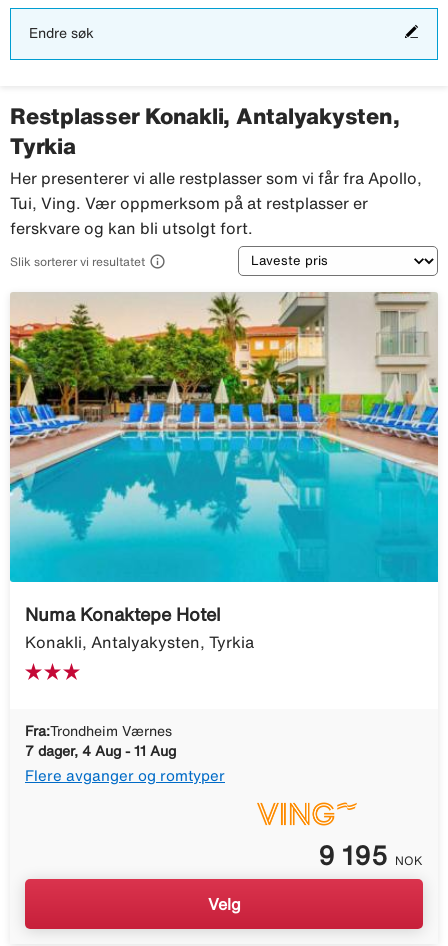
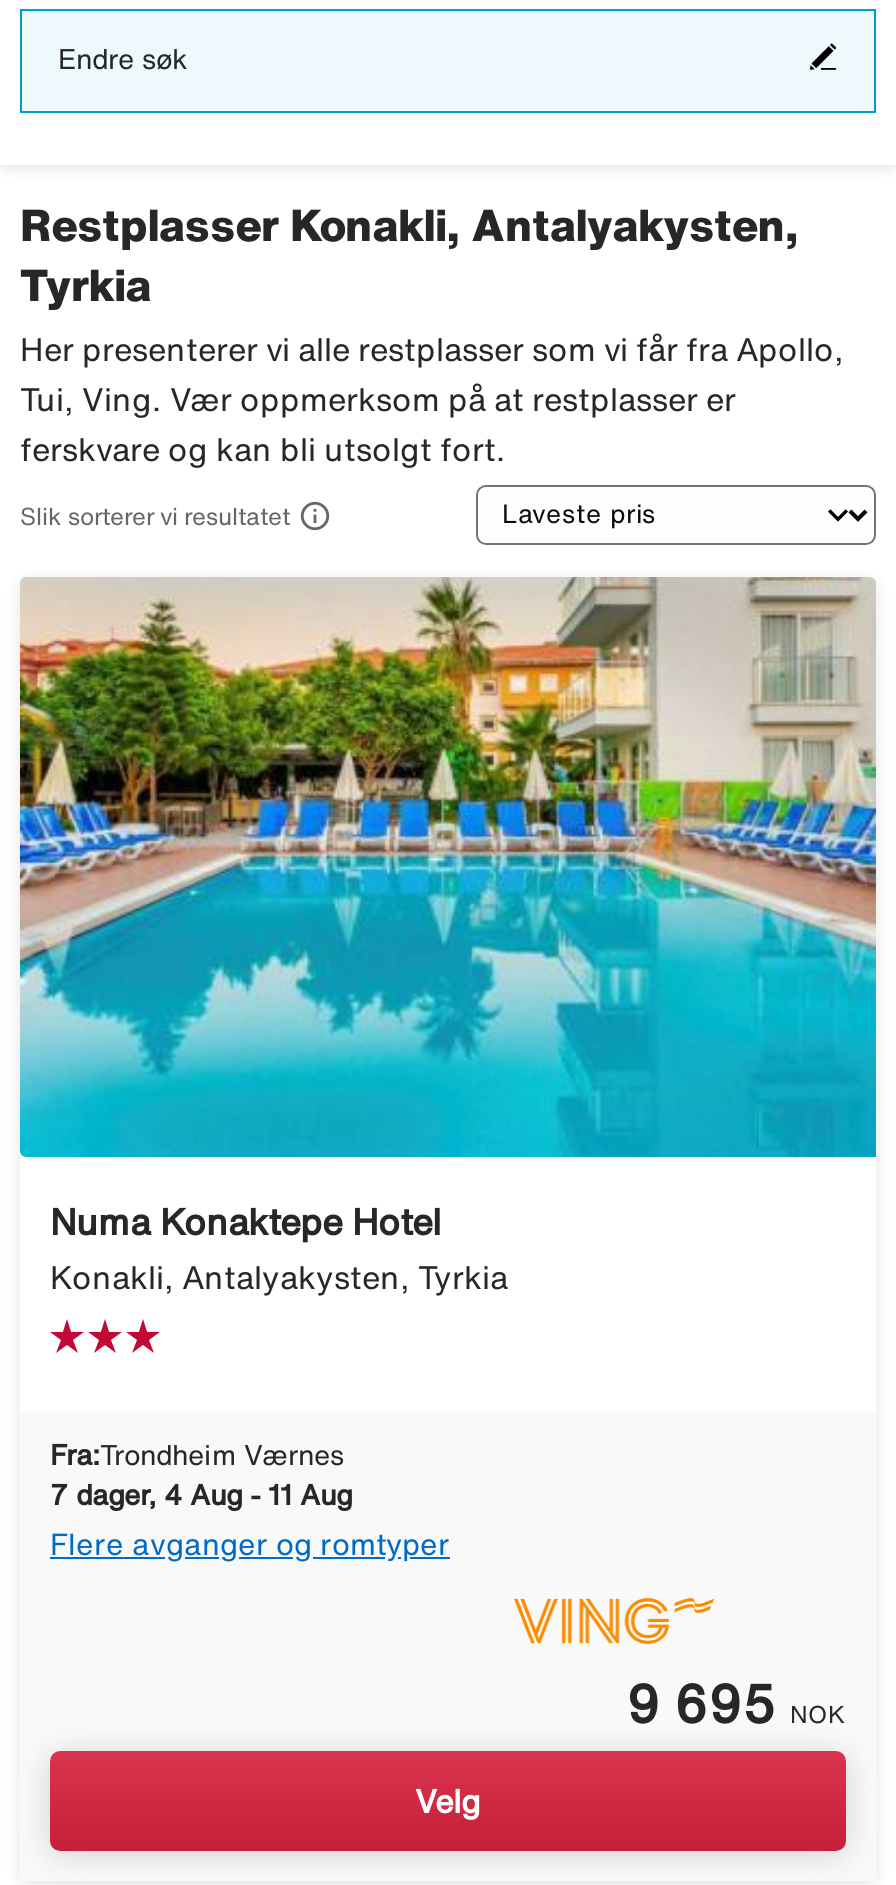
- 9 195 NOK
+ 9 695 NOK
